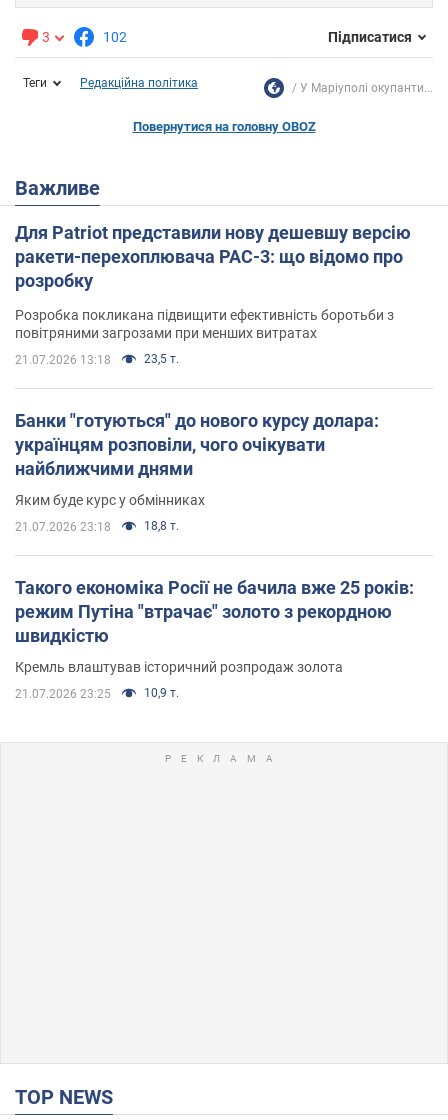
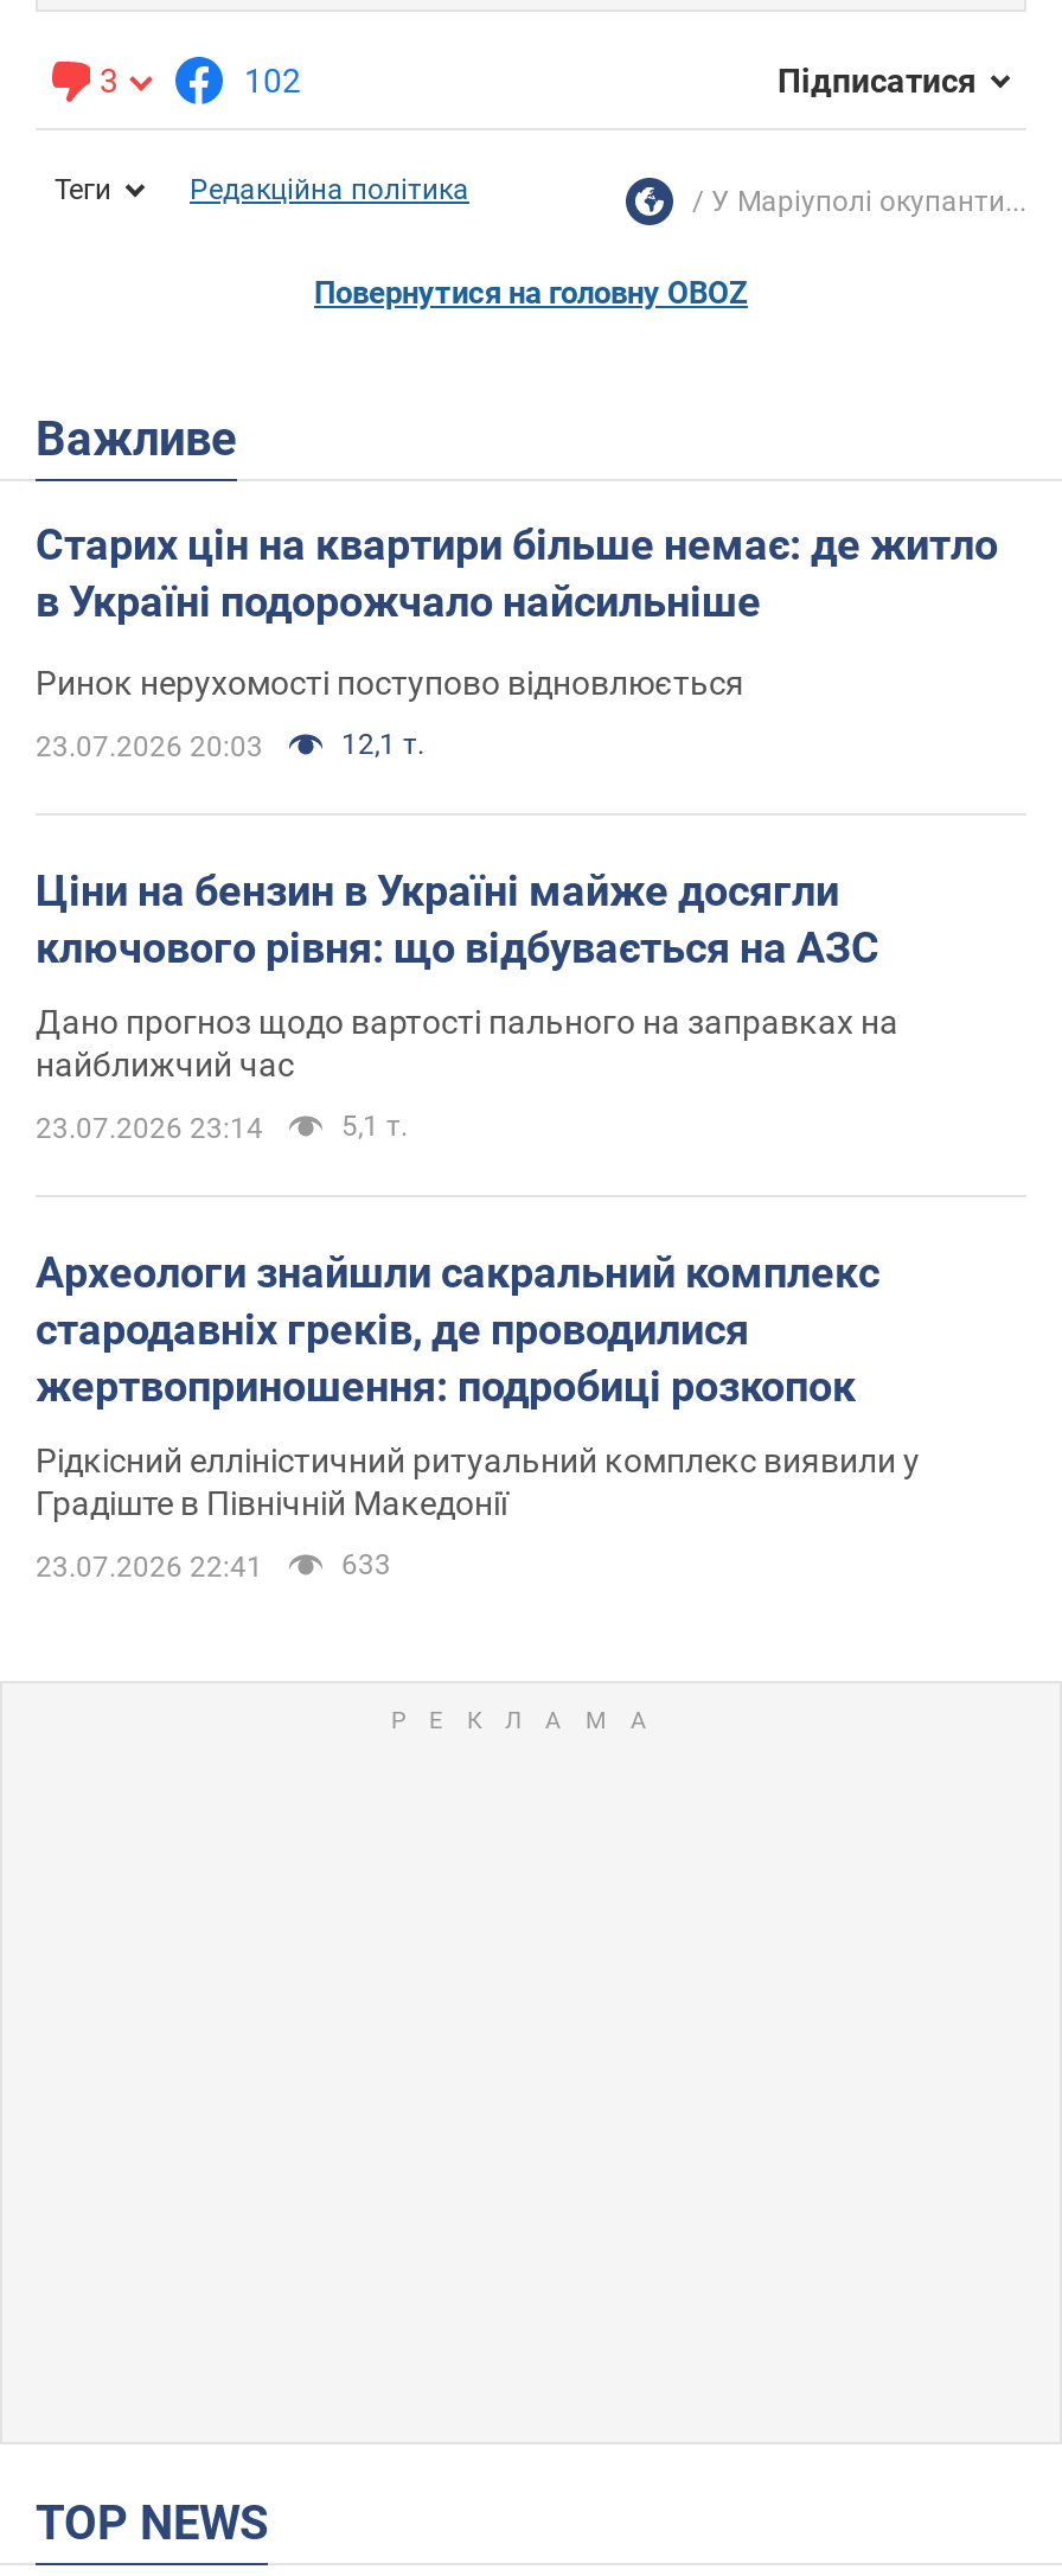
- Для Patriot представили нову дешевшу версію
- ракети-перехоплювача PAC-3: що відомо про
- розробку
+ Старих цін на квартири більше немає: де житло
+ в Україні подорожчало найсильніше

- Розробка покликана підвищити ефективність боротьби з
- повітряними загрозами при менших витратах
+ Ринок нерухомості поступово відновлюється

- 21.07.2026 13:18
- 23,5 т.
+ 23.07.2026 20:03
+ 12,1 т.

- Банки "готуються" до нового курсу долара:
- українцям розповіли, чого очікувати
- найближчими днями
+ Ціни на бензин в Україні майже досягли
+ ключового рівня: що відбувається на АЗС

- Яким буде курс у обмінниках
+ Дано прогноз щодо вартості пального на заправках на
+ найближчий час

- 21.07.2026 23:18
- 18,8 т.
+ 23.07.2026 23:14
+ 5,1 т.

- Такого економіка Росії не бачила вже 25 років:
- режим Путіна "втрачає" золото з рекордною
- швидкістю
+ Археологи знайшли сакральний комплекс
+ стародавніх греків, де проводилися
+ жертвоприношення: подробиці розкопок

- Кремль влаштував історичний розпродаж золота
+ Рідкісний елліністичний ритуальний комплекс виявили у
+ Градіште в Північній Македонії

- 21.07.2026 23:25
- 10,9 т.
+ 23.07.2026 22:41
+ 633
